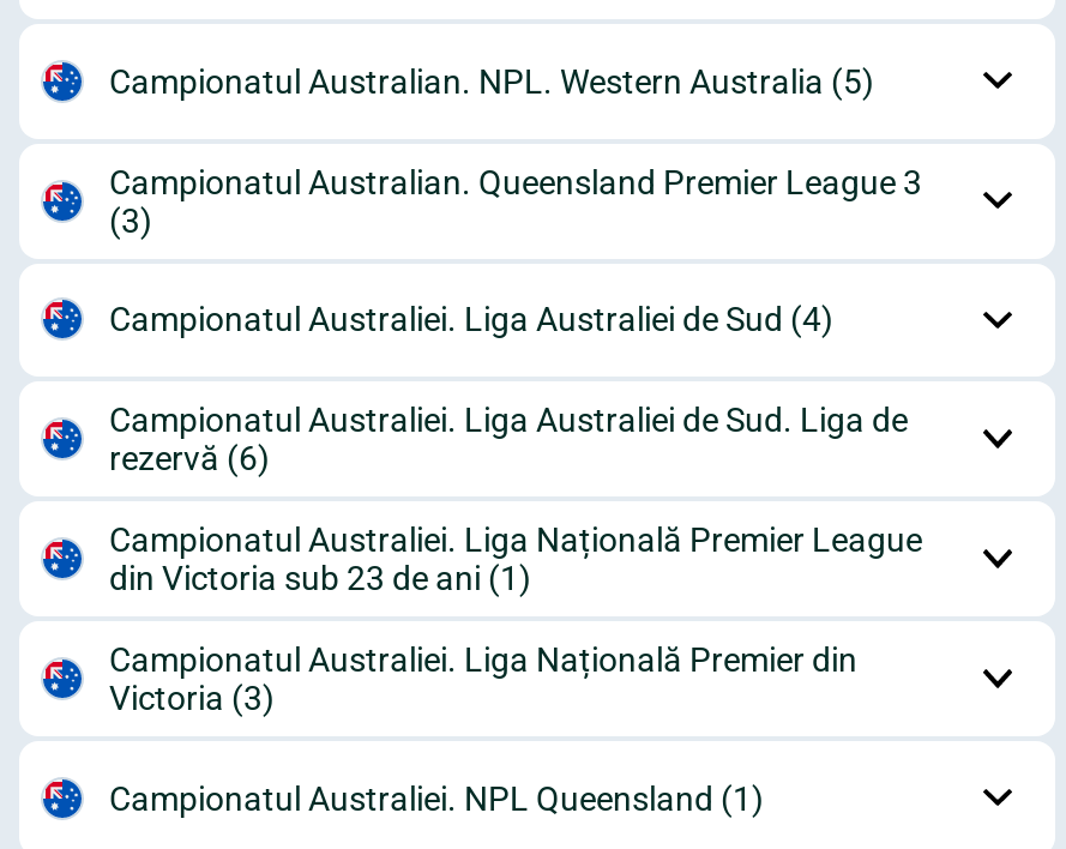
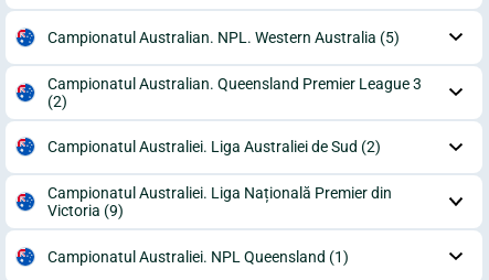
- (3)
- Campionatul Australiei. Liga Australiei de Sud (4)
- Campionatul Australiei. Liga Australiei de Sud. Liga de
- rezervă (6)
- Campionatul Australiei. Liga Națională Premier League
- din Victoria sub 23 de ani (1)
+ (2)
+ Campionatul Australiei. Liga Australiei de Sud (2)

- Victoria (3)
+ Victoria (9)
